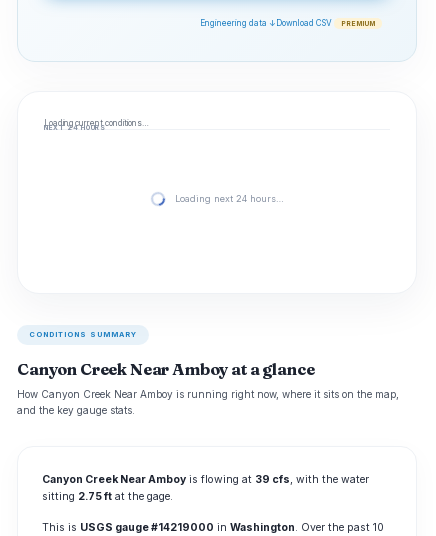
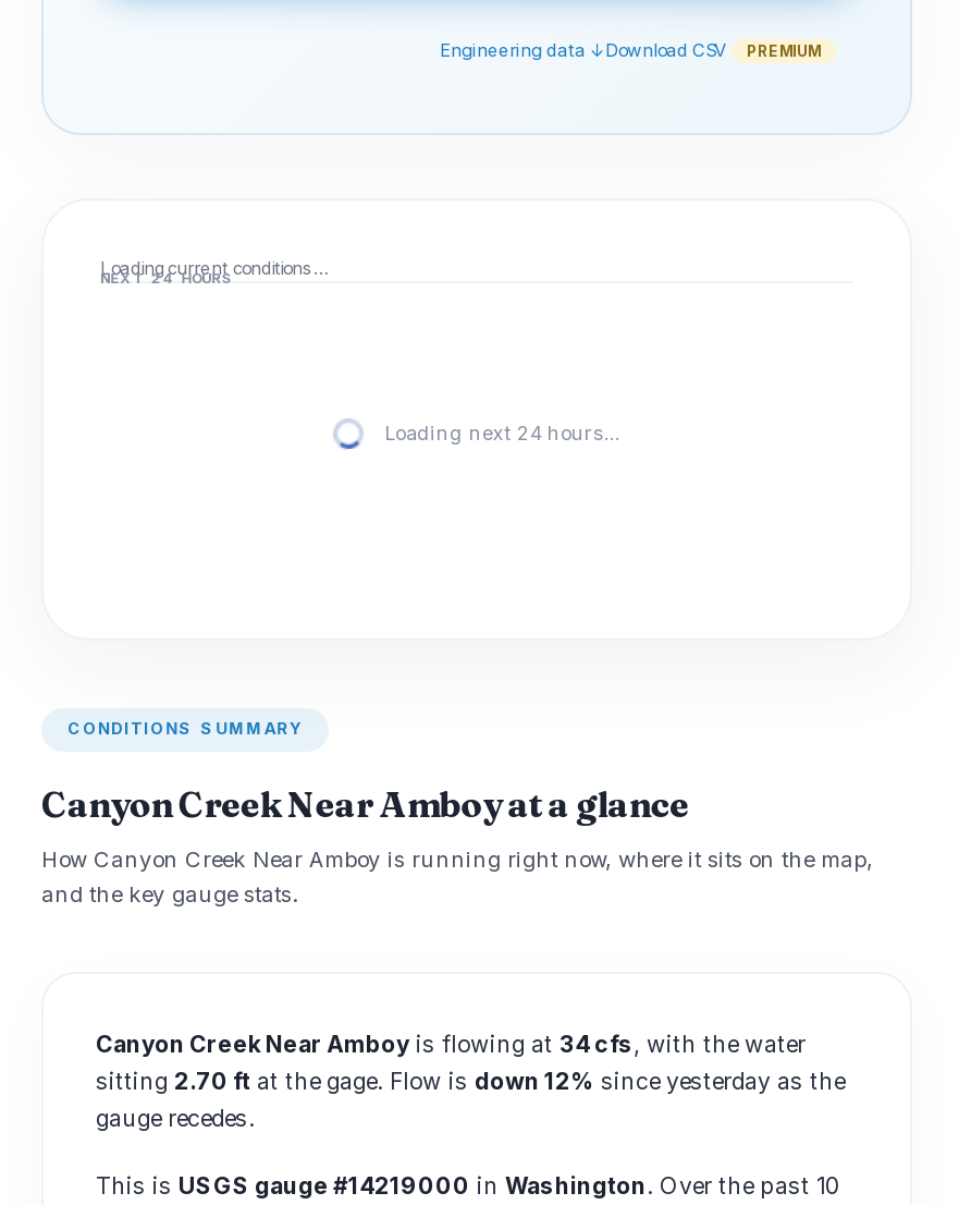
- Canyon Creek Near Amboy is flowing at 39 cfs, with the water
- sitting 2.75 ft at the gage.
+ Canyon Creek Near Amboy is flowing at 34 cfs, with the water
+ sitting 2.70 ft at the gage. Flow is down 12% since yesterday as the
+ gauge recedes.
